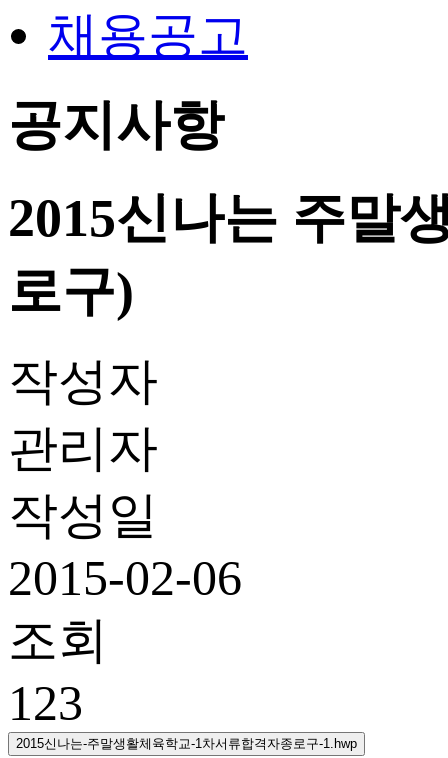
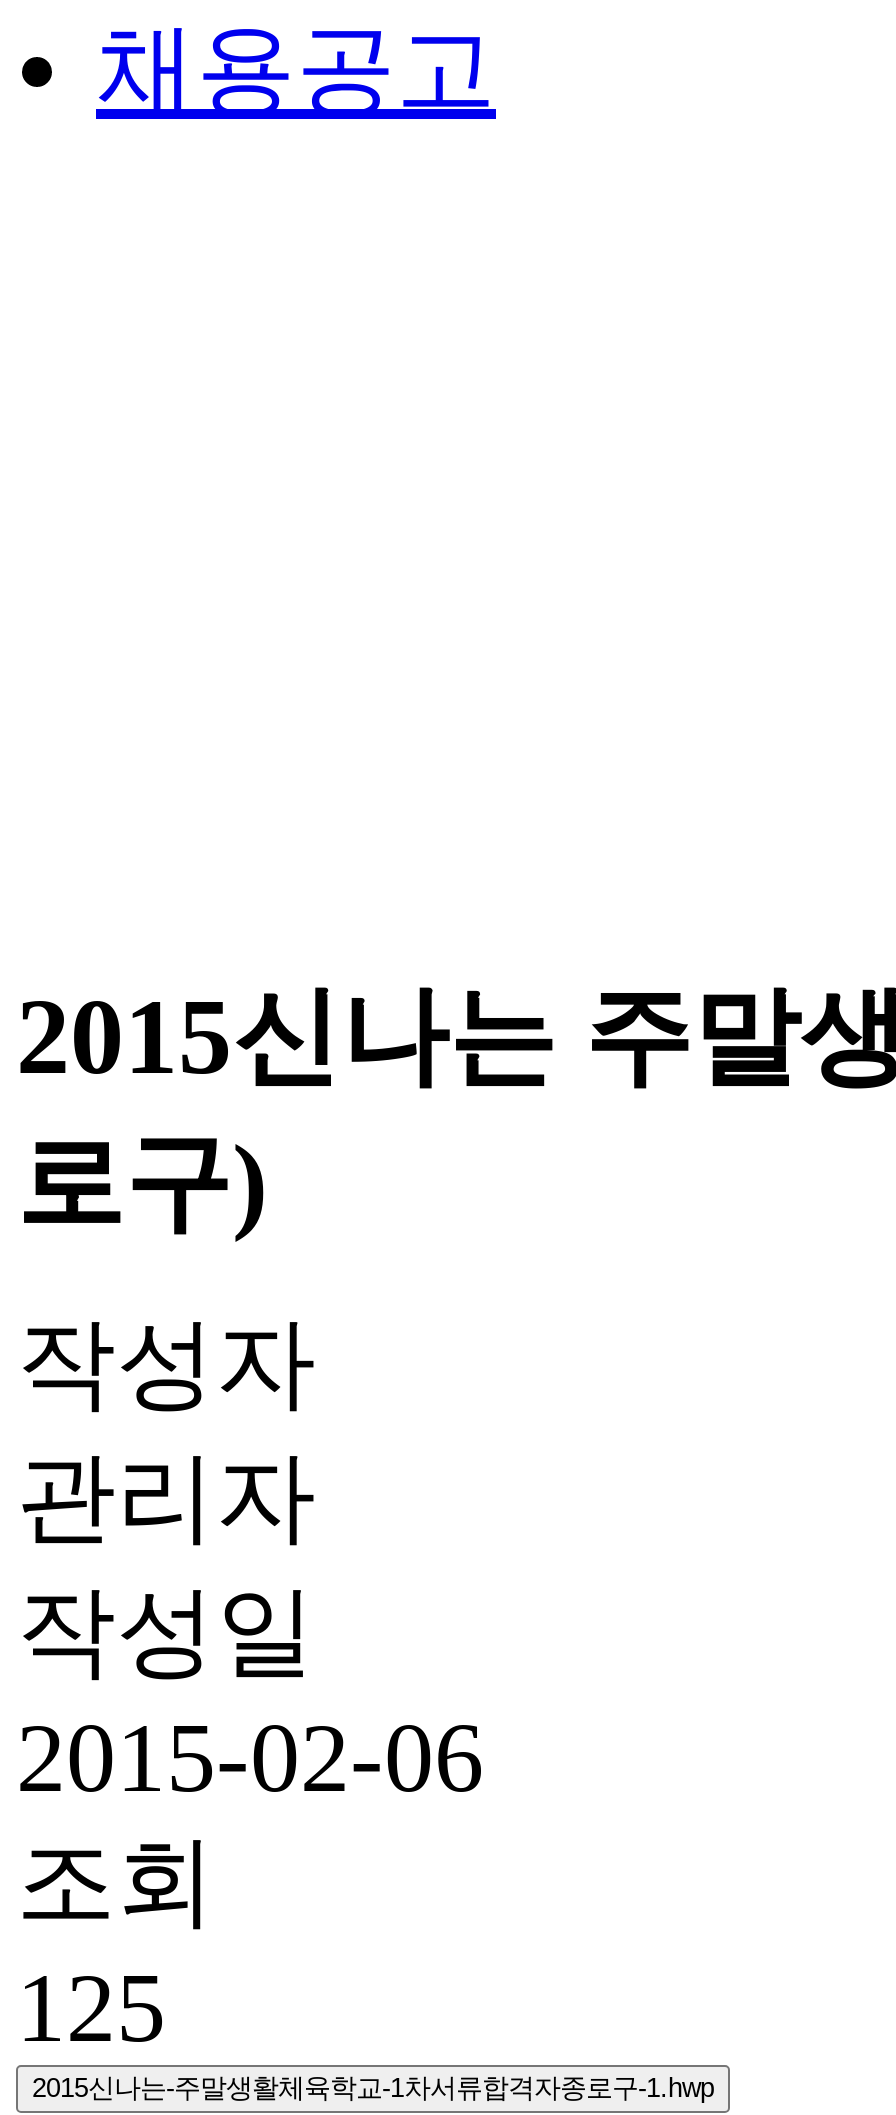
- 공지사항

- 123
+ 125
